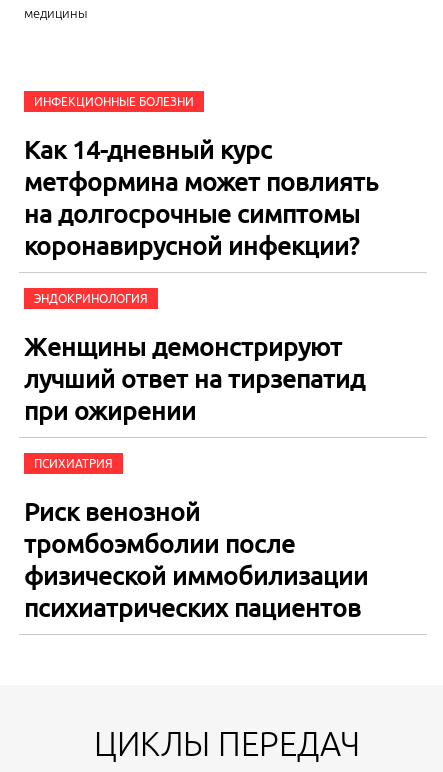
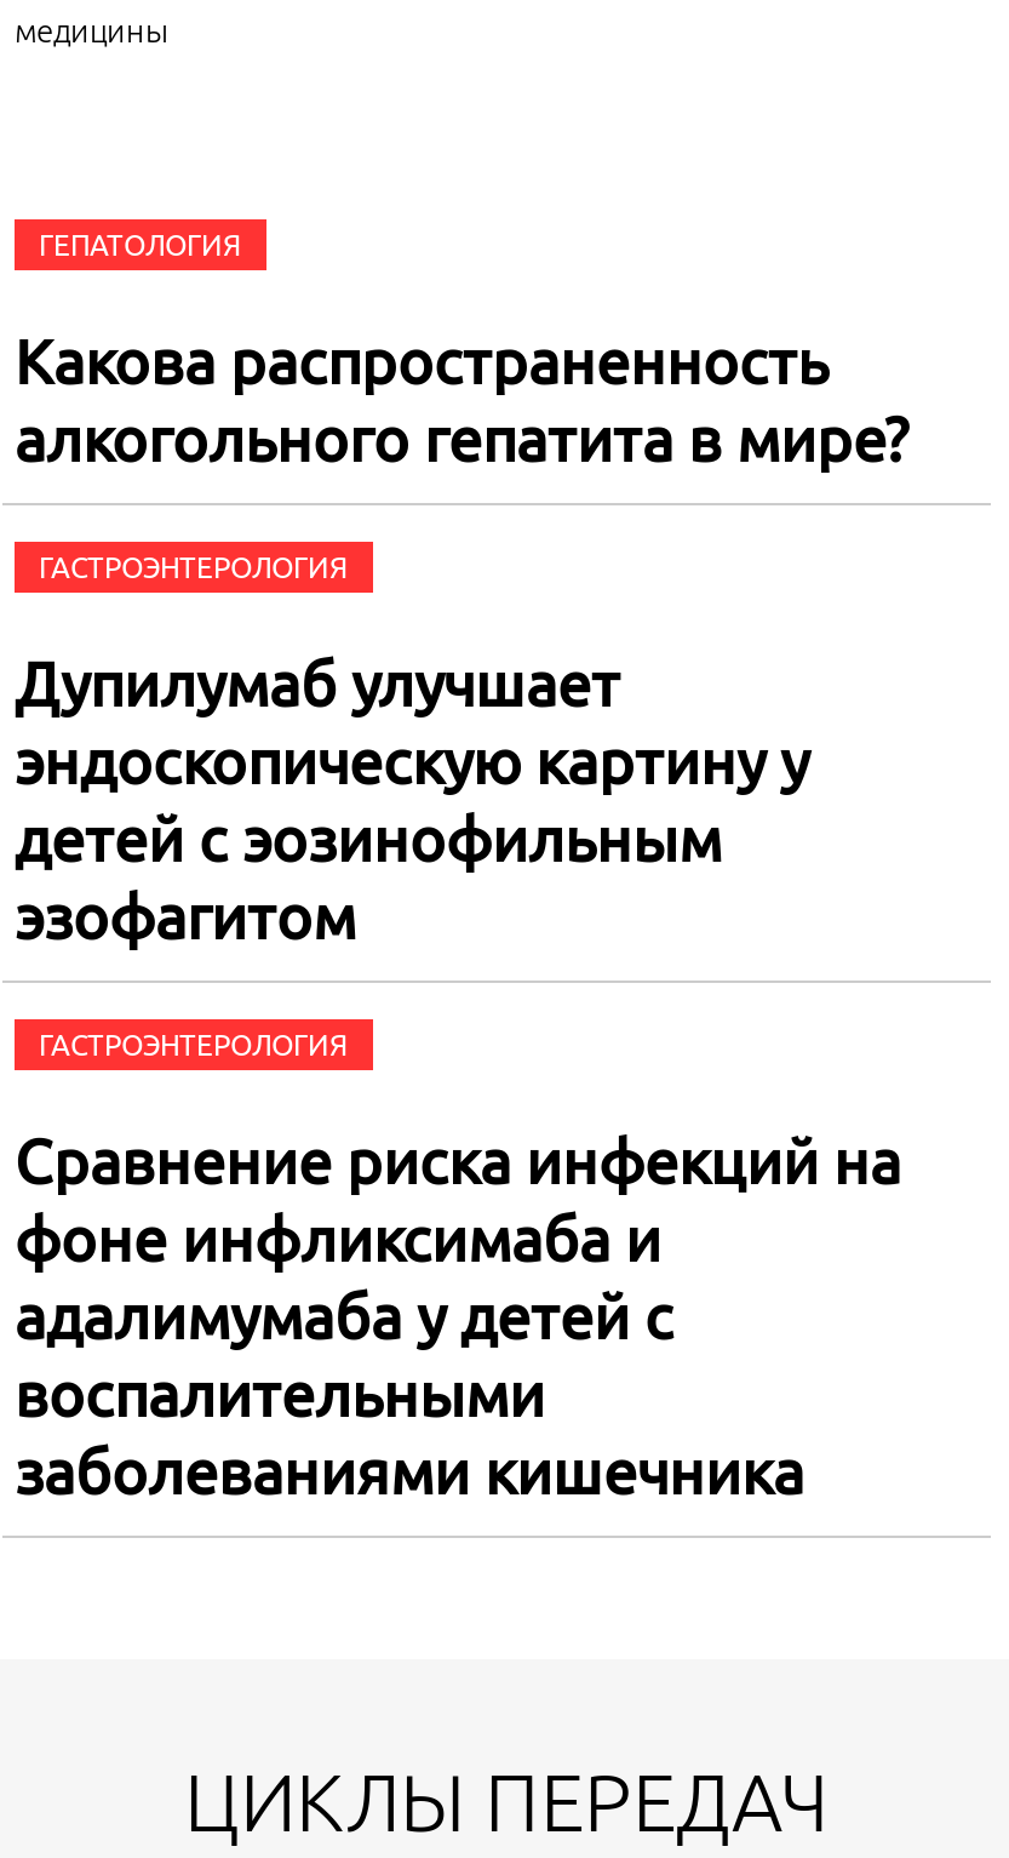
- ИНФЕКЦИОННЫЕ БОЛЕЗНИ
+ ГЕПАТОЛОГИЯ

- Как 14-дневный курс
- метформина может повлиять
- на долгосрочные симптомы
- коронавирусной инфекции?
+ Какова распространенность
+ алкогольного гепатита в мире?

- ЭНДОКРИНОЛОГИЯ
+ ГАСТРОЭНТЕРОЛОГИЯ

- Женщины демонстрируют
- лучший ответ на тирзепатид
- при ожирении
+ Дупилумаб улучшает
+ эндоскопическую картину у
+ детей с эозинофильным
+ эзофагитом

- ПСИХИАТРИЯ
+ ГАСТРОЭНТЕРОЛОГИЯ

- Риск венозной
- тромбоэмболии после
- физической иммобилизации
- психиатрических пациентов
+ Сравнение риска инфекций на
+ фоне инфликсимаба и
+ адалимумаба у детей с
+ воспалительными
+ заболеваниями кишечника
